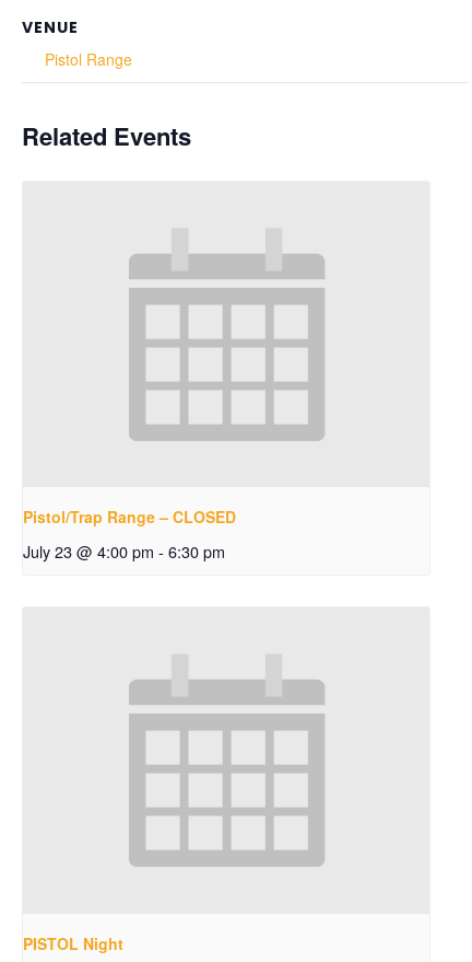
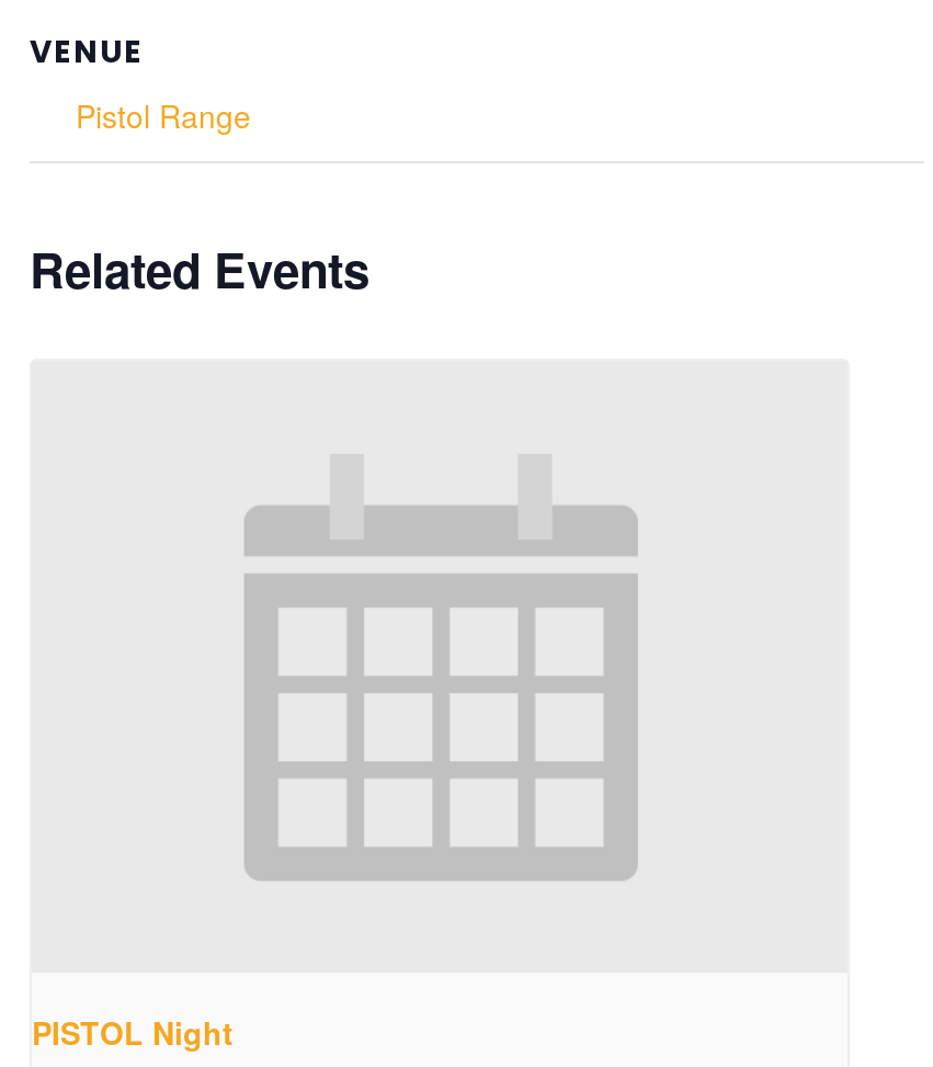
- Pistol/Trap Range – CLOSED
- July 23 @ 4:00 pm - 6:30 pm
